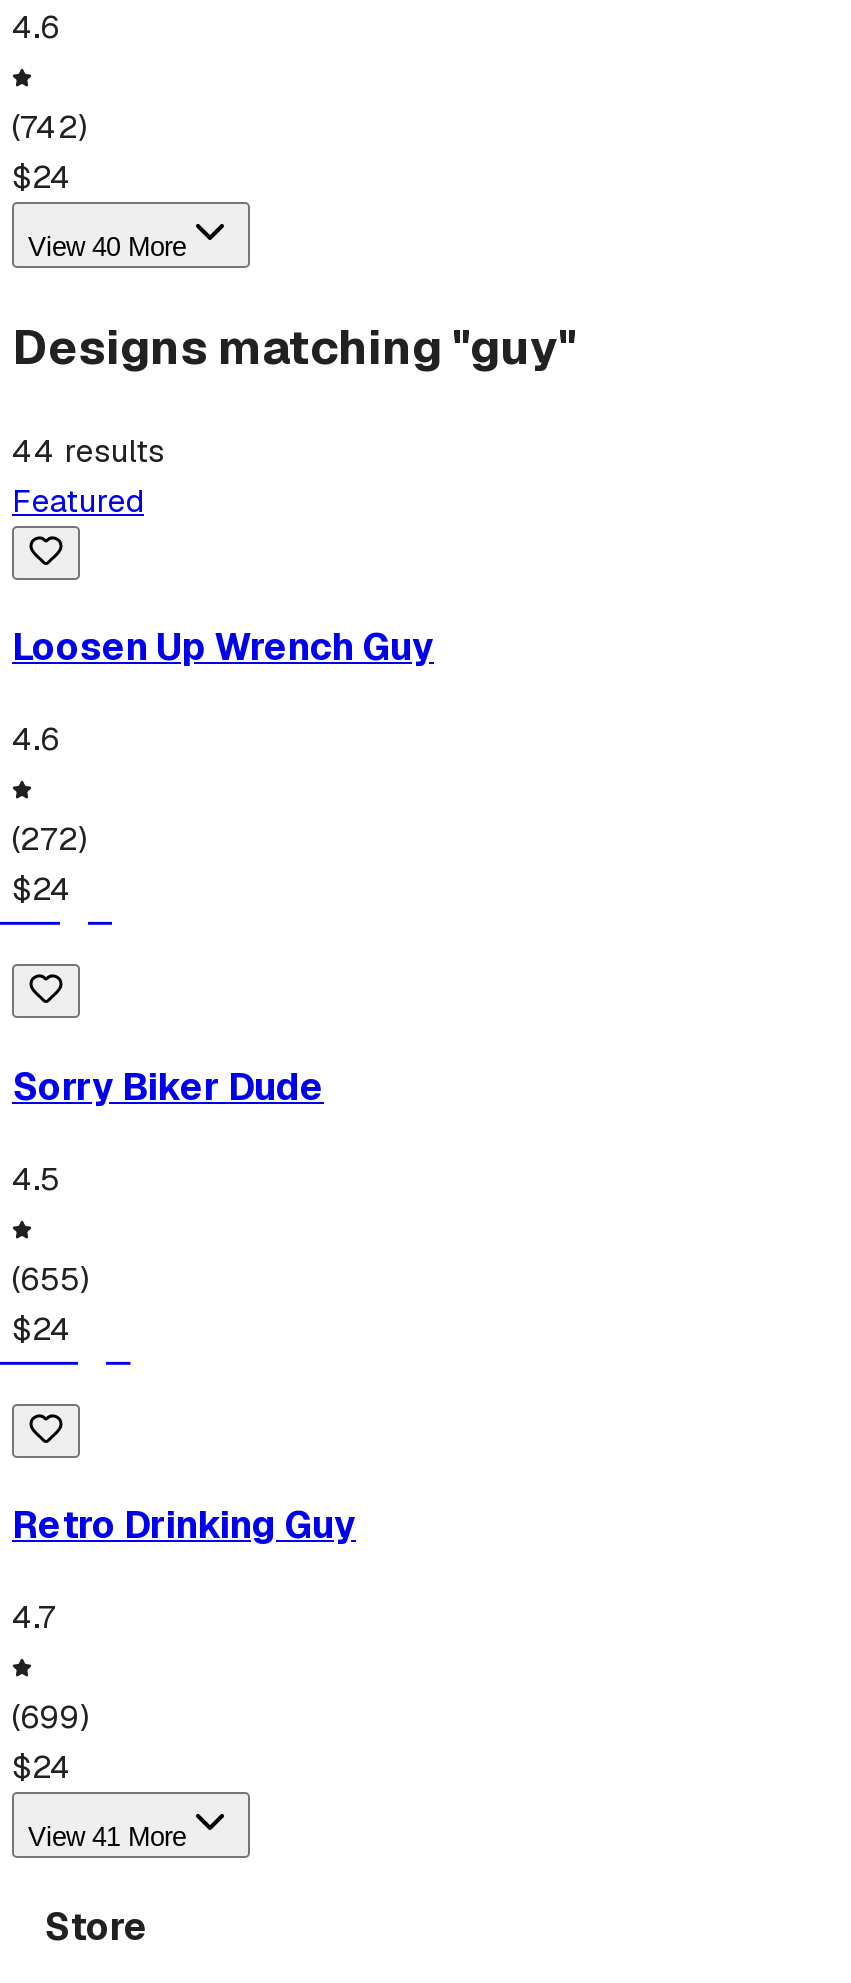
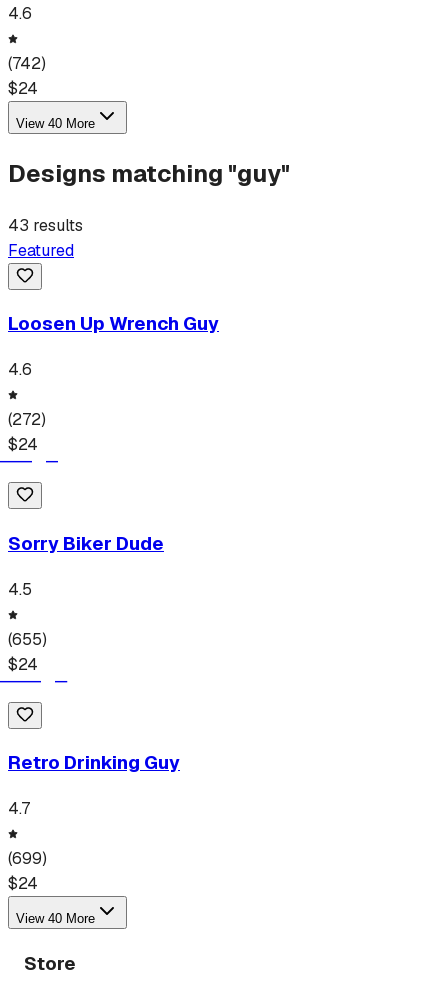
- 44 results
+ 43 results

- View 41 More
+ View 40 More
